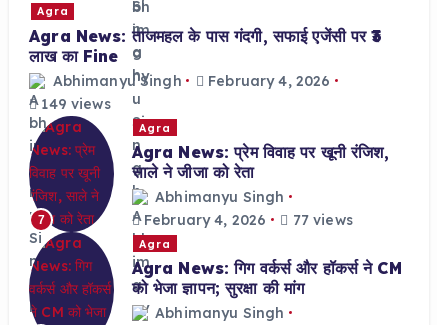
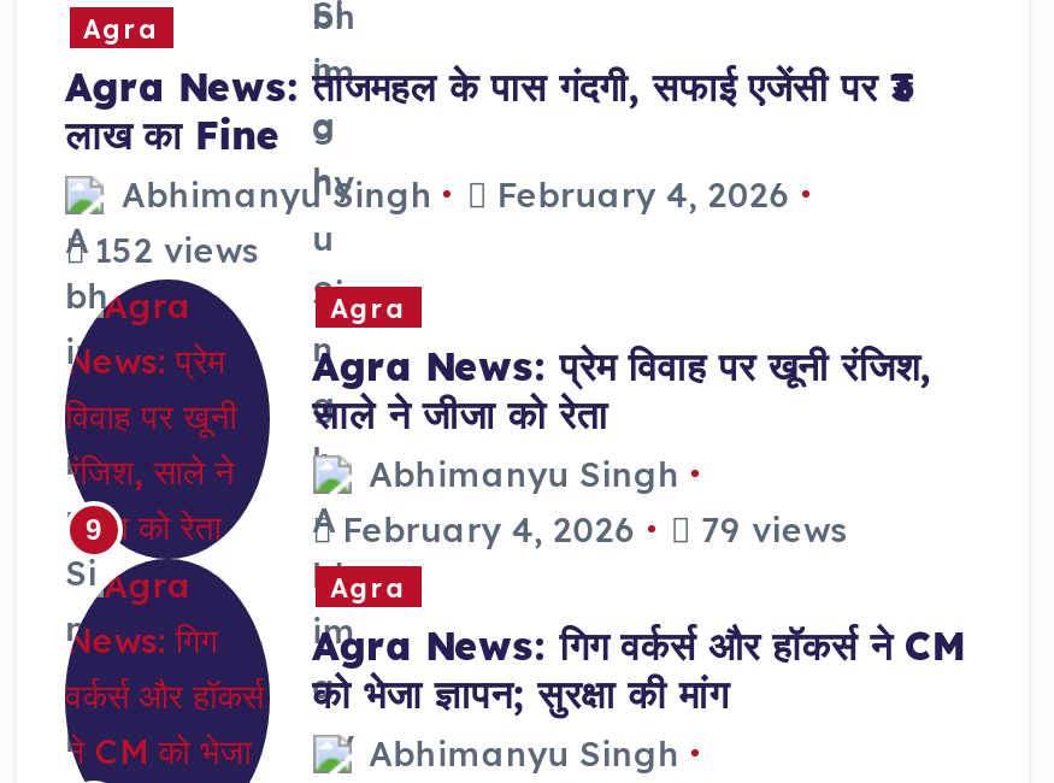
- 149 views
+ 152 views

- 7
+ 9

- February 4, 2026 77 views
+ February 4, 2026 79 views
